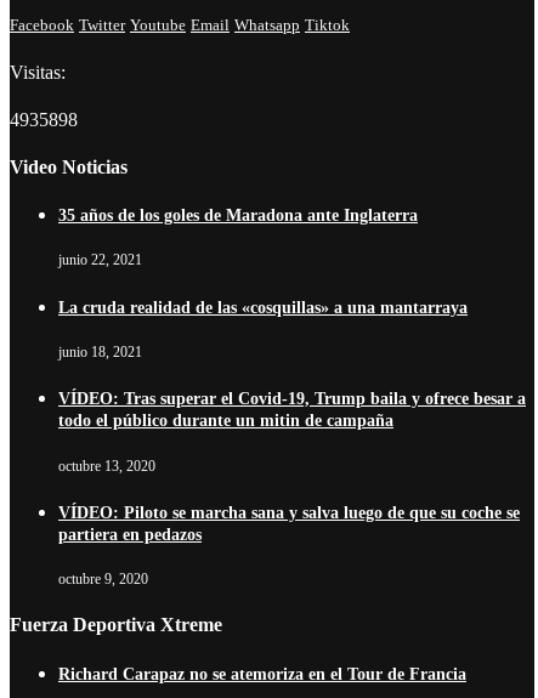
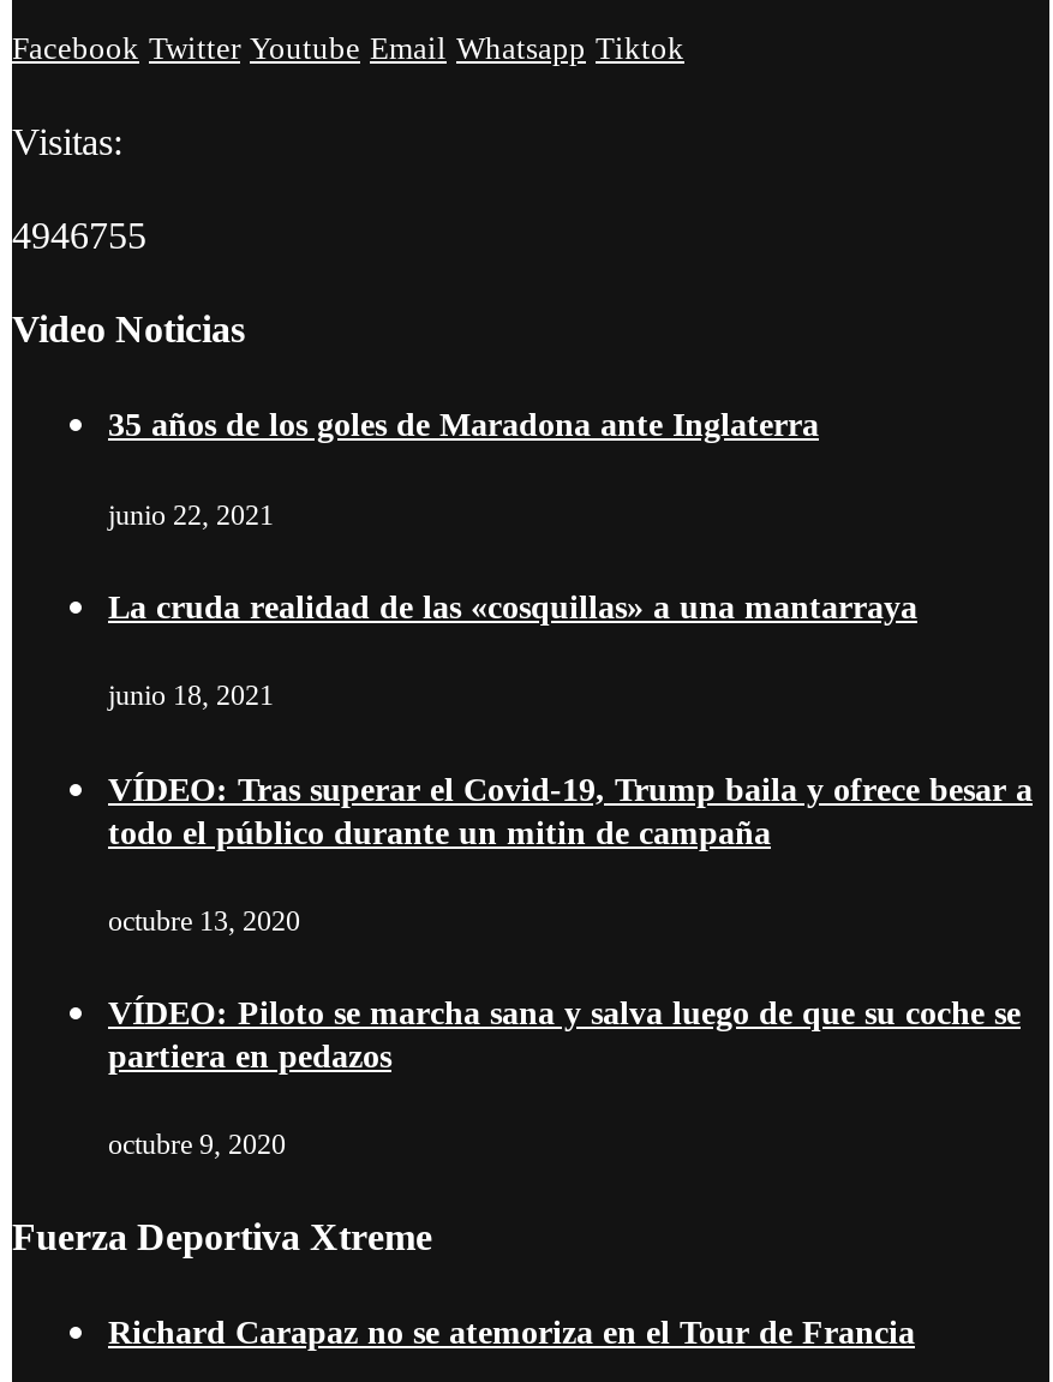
- 4935898
+ 4946755
